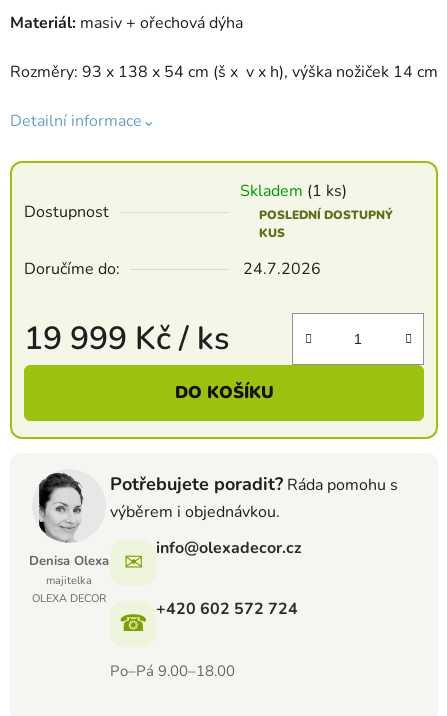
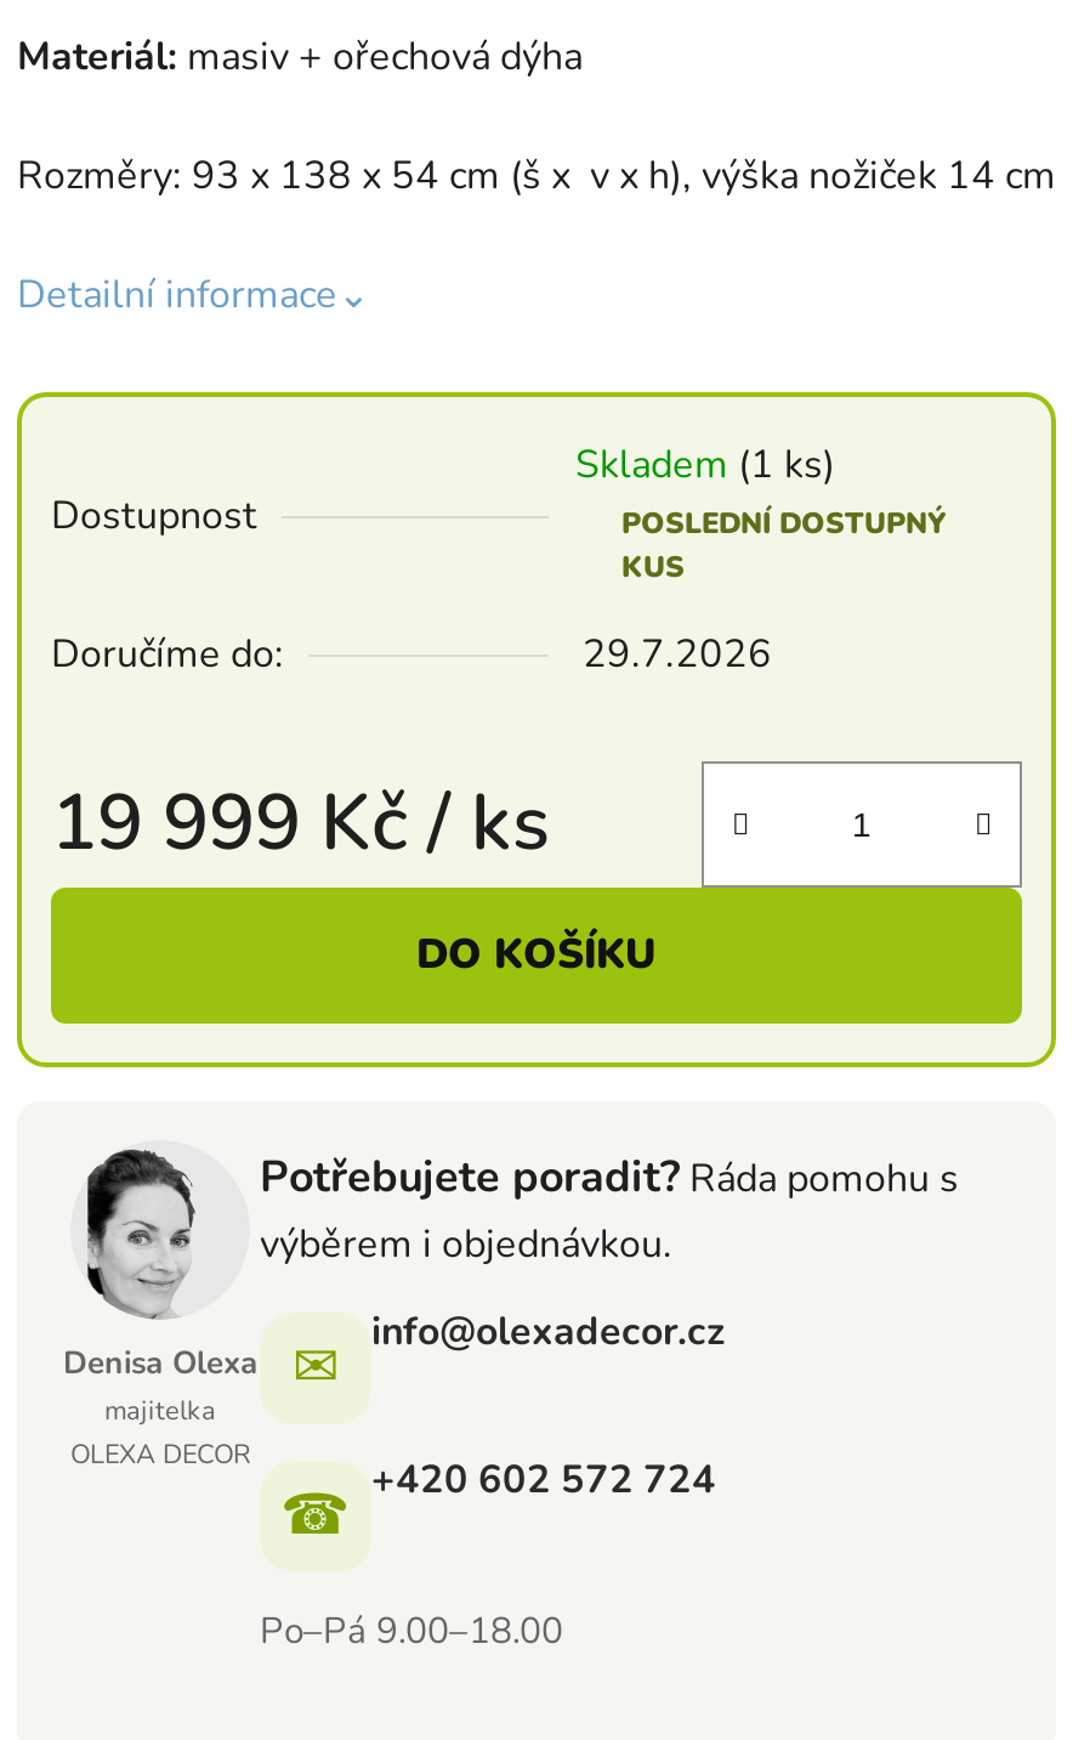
- 24.7.2026
+ 29.7.2026
